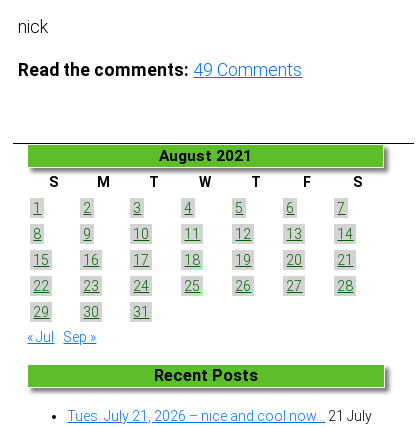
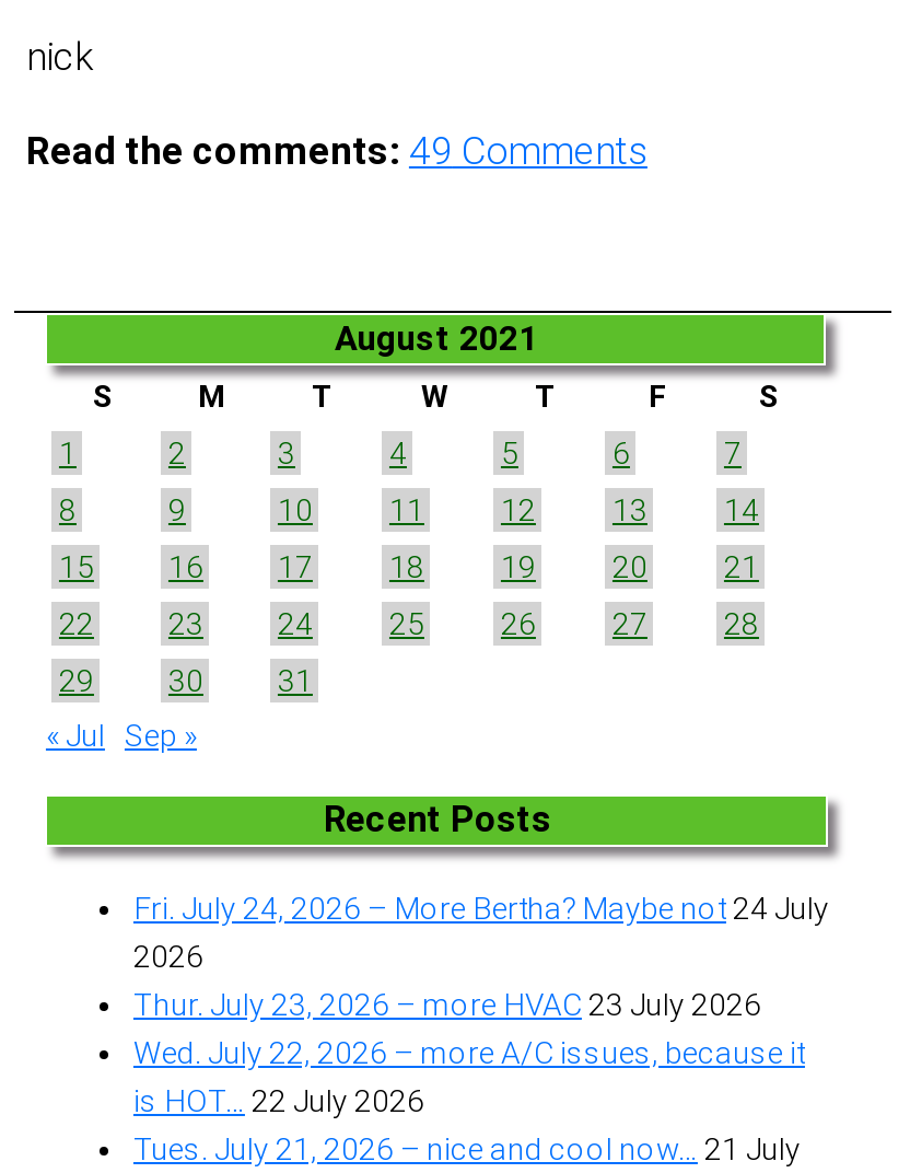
+ Fri. July 24, 2026 – More Bertha? Maybe not 24 July
+ 2026
+ Thur. July 23, 2026 – more HVAC 23 July 2026
+ Wed. July 22, 2026 – more A/C issues, because it
+ is HOT… 22 July 2026
